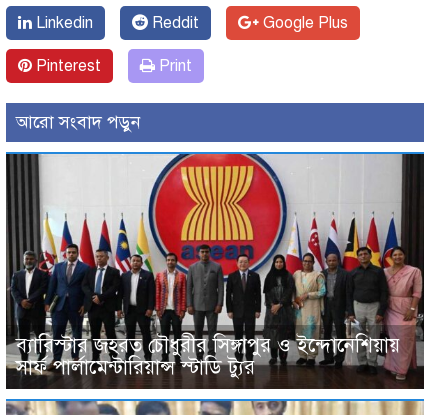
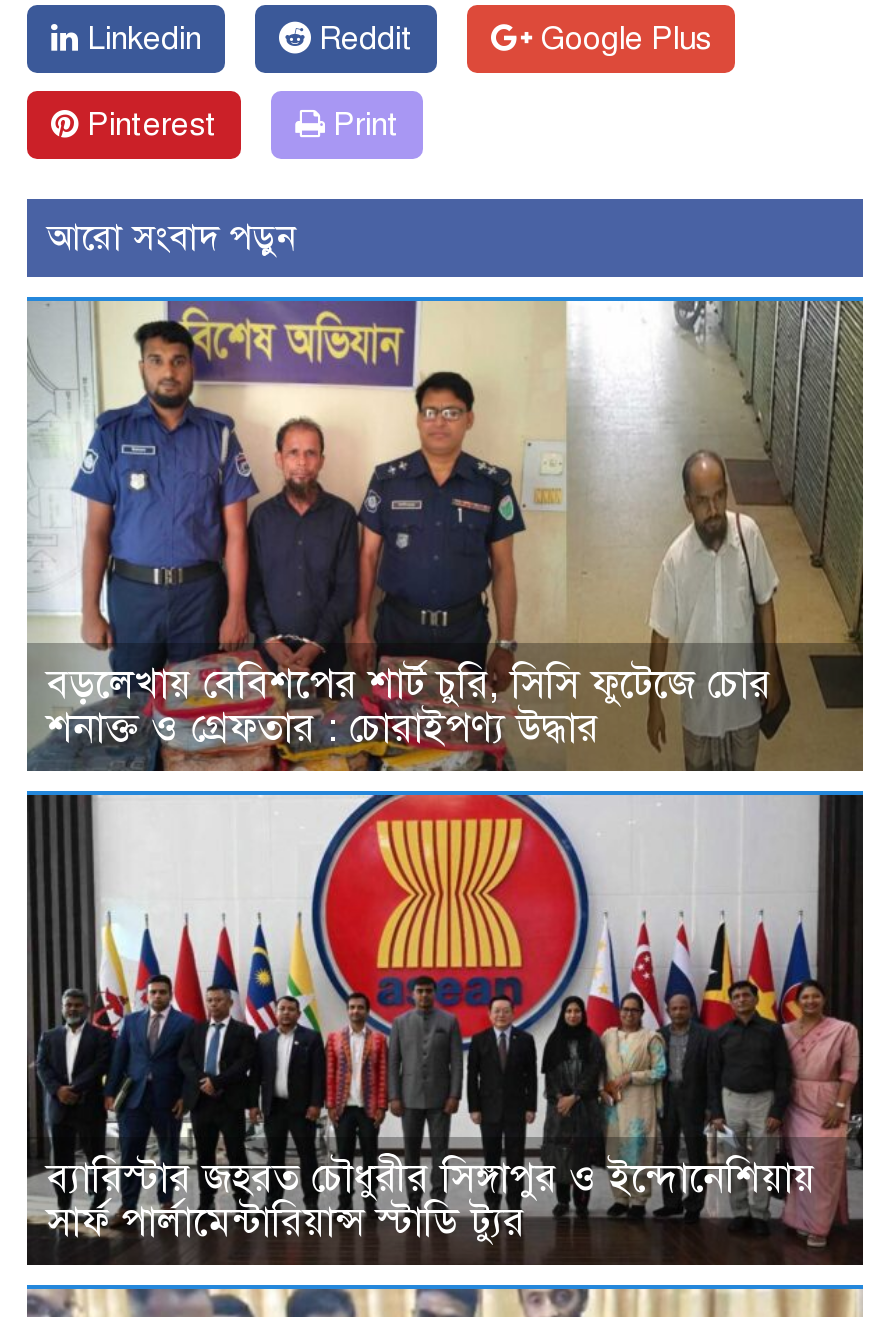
+ [image]
+ বড়লেখায় বেবিশপের শার্ট চুরি, সিসি ফুটেজে চোর
+ শনাক্ত ও গ্রেফতার : চোরাইপণ্য উদ্ধার
